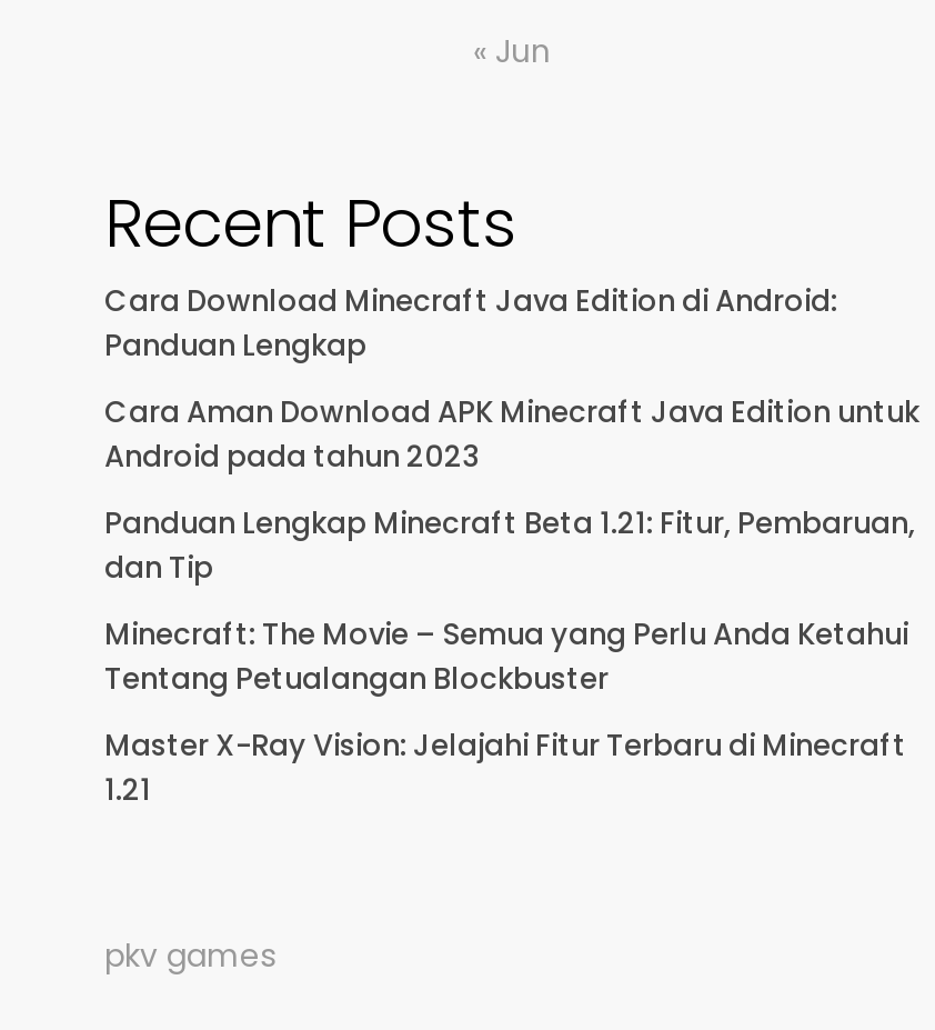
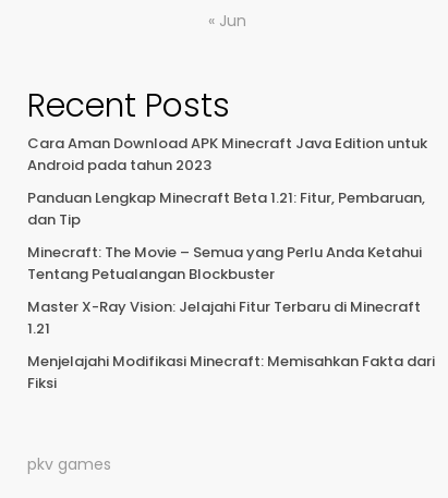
- Cara Download Minecraft Java Edition di Android:
- Panduan Lengkap

moved up: Cara Aman Download APK Minecraft Java Edition untuk | Android pada tahun 2023 | Panduan Lengkap Minecraft Beta 1.21: Fitur, Pembaruan, | dan Tip | Minecraft: The Movie – Semua yang Perlu Anda Ketahui | Tentang Petualangan Blockbuster | Master X-Ray Vision: Jelajahi Fitur Terbaru di Minecraft | 1.21

+ Menjelajahi Modifikasi Minecraft: Memisahkan Fakta dari
+ Fiksi
